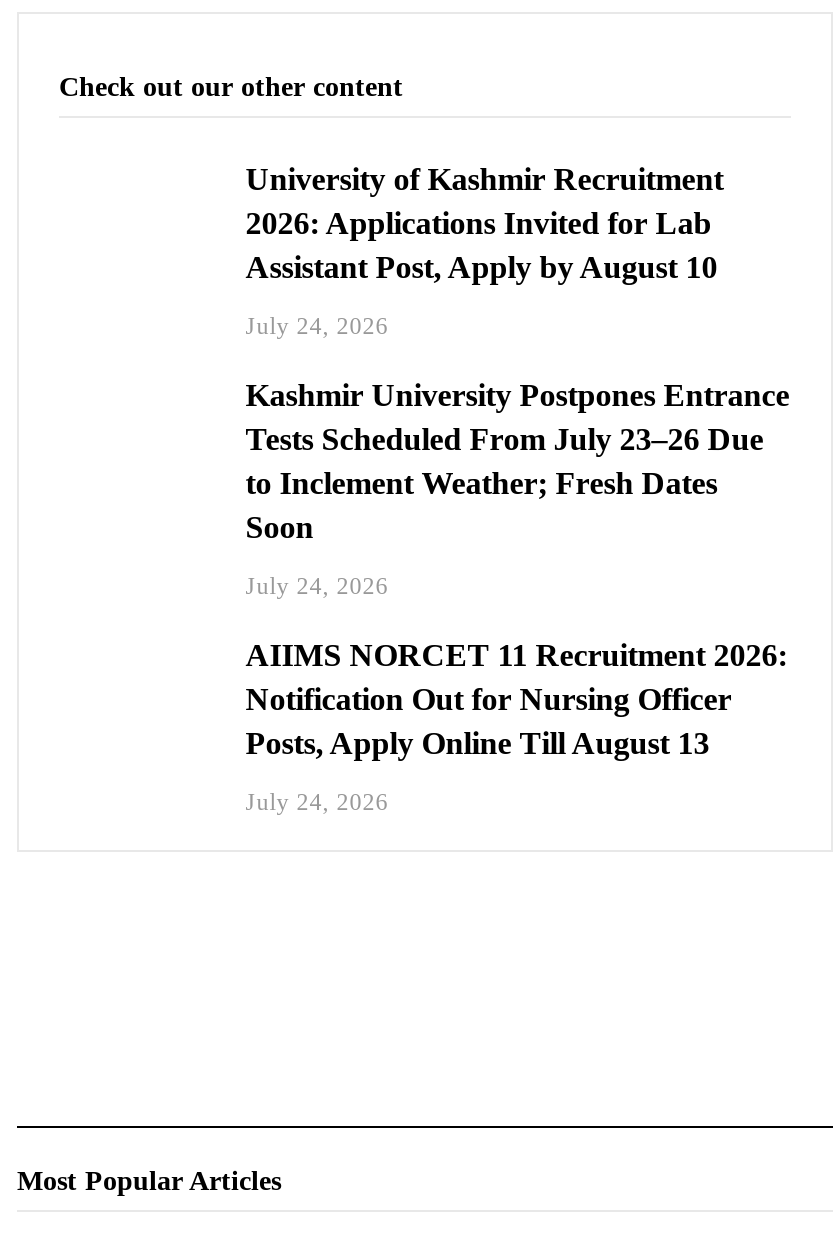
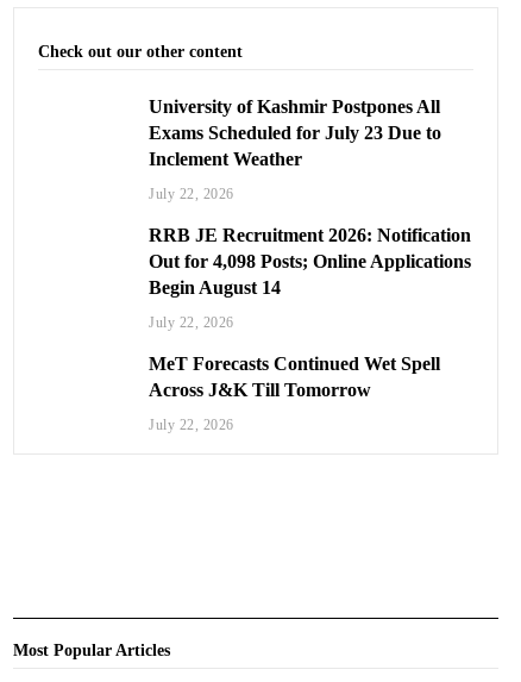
- University of Kashmir Recruitment
- 2026: Applications Invited for Lab
- Assistant Post, Apply by August 10
+ University of Kashmir Postpones All
+ Exams Scheduled for July 23 Due to
+ Inclement Weather

- July 24, 2026
+ July 22, 2026

- Kashmir University Postpones Entrance
- Tests Scheduled From July 23–26 Due
- to Inclement Weather; Fresh Dates
- Soon
+ RRB JE Recruitment 2026: Notification
+ Out for 4,098 Posts; Online Applications
+ Begin August 14

- July 24, 2026
+ July 22, 2026

- AIIMS NORCET 11 Recruitment 2026:
- Notification Out for Nursing Officer
- Posts, Apply Online Till August 13
+ MeT Forecasts Continued Wet Spell
+ Across J&K Till Tomorrow

- July 24, 2026
+ July 22, 2026
